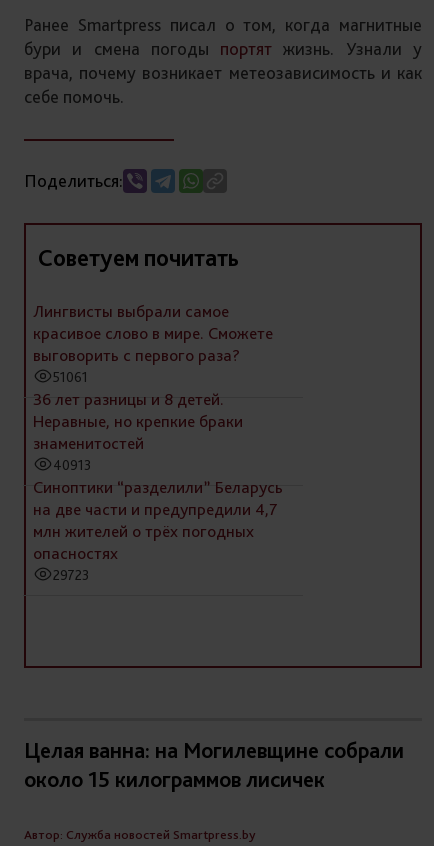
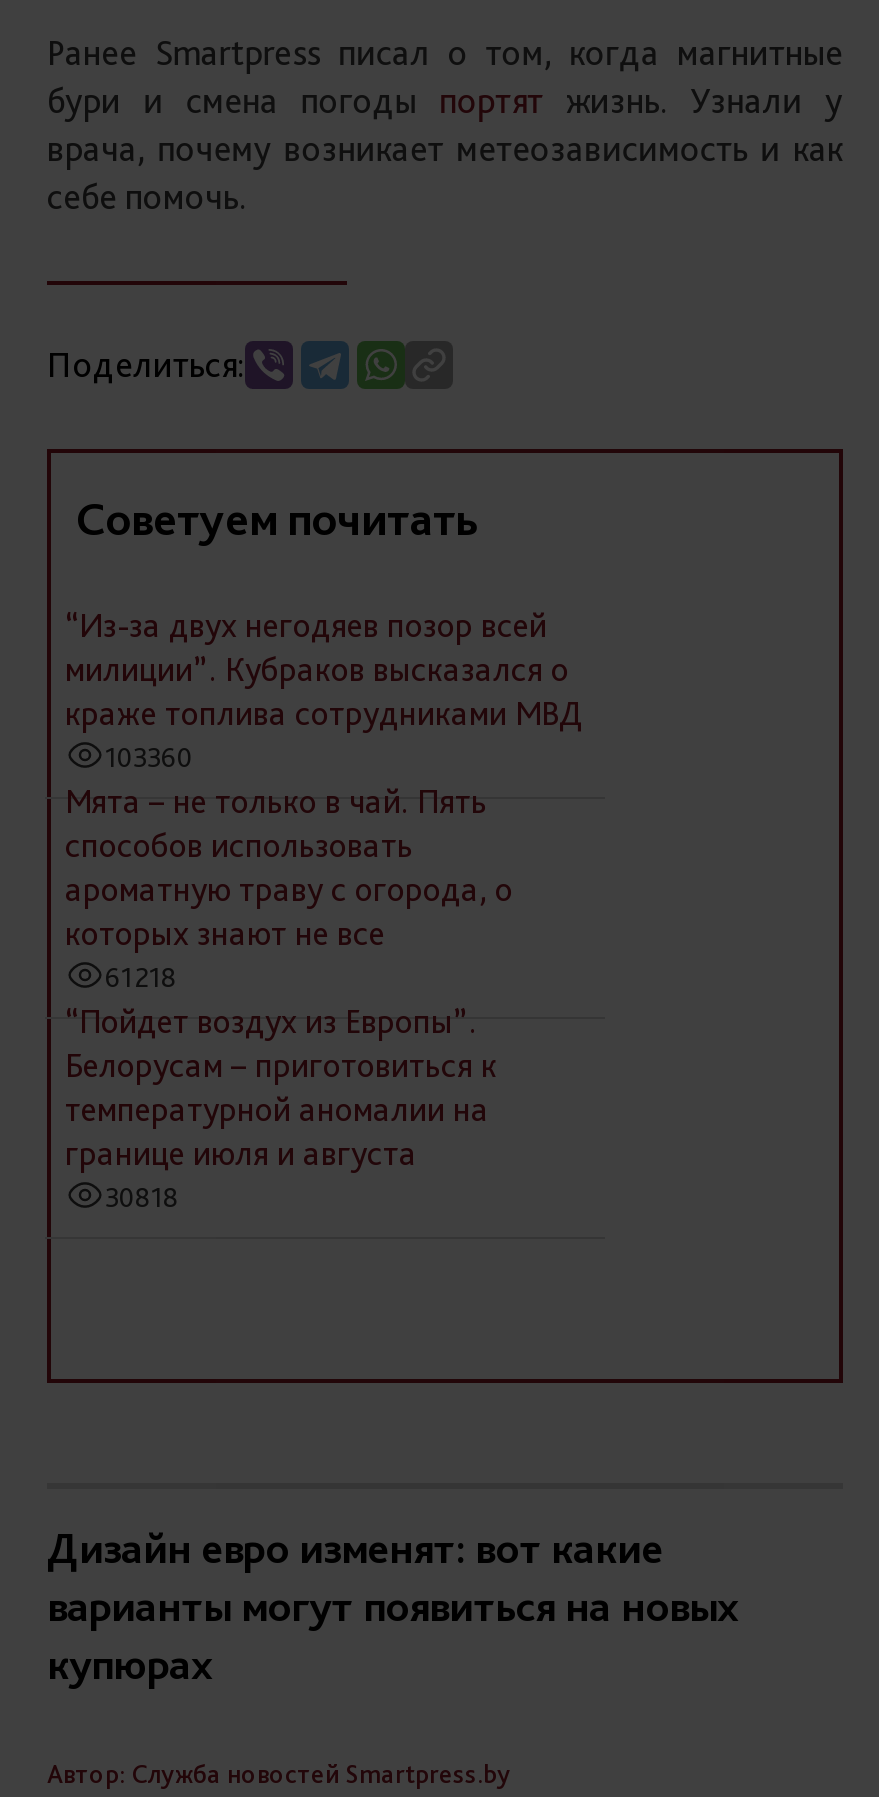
- Лингвисты выбрали самое
- красивое слово в мире. Сможете
- выговорить с первого раза?
- 51061
- 36 лет разницы и 8 детей.
- Неравные, но крепкие браки
- знаменитостей
- 40913
- Синоптики “разделили” Беларусь
- на две части и предупредили 4,7
- млн жителей о трёх погодных
- опасностях
- 29723
+ “Из-за двух негодяев позор всей
+ милиции”. Кубраков высказался о
+ краже топлива сотрудниками МВД
+ 103360
+ Мята – не только в чай. Пять
+ способов использовать
+ ароматную траву с огорода, о
+ которых знают не все
+ 61218
+ “Пойдет воздух из Европы”.
+ Белорусам – приготовиться к
+ температурной аномалии на
+ границе июля и августа
+ 30818

- Целая ванна: на Могилевщине собрали
- около 15 килограммов лисичек
+ Дизайн евро изменят: вот какие
+ варианты могут появиться на новых
+ купюрах
